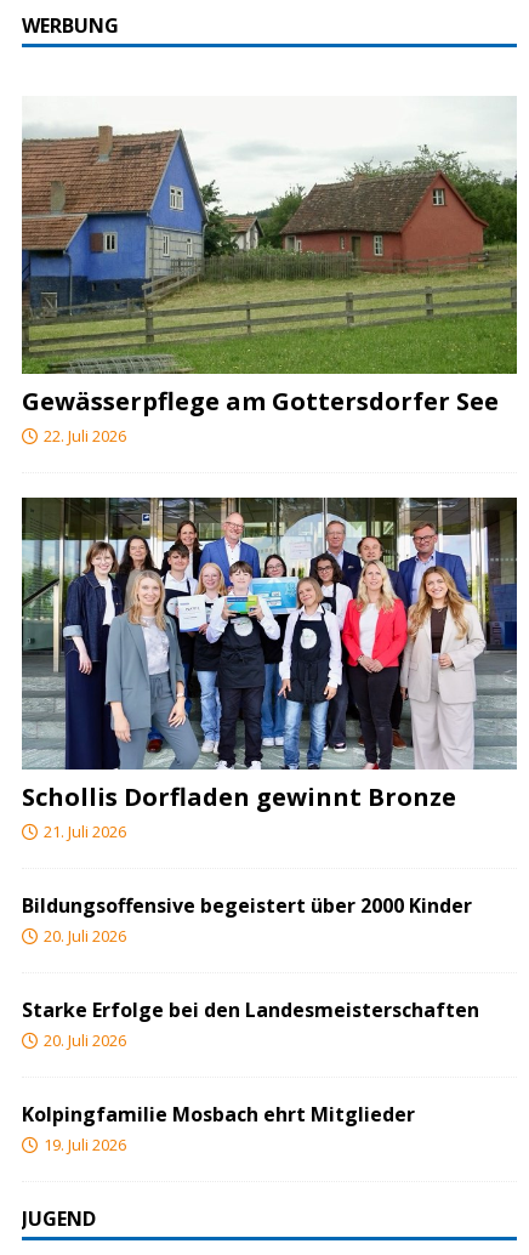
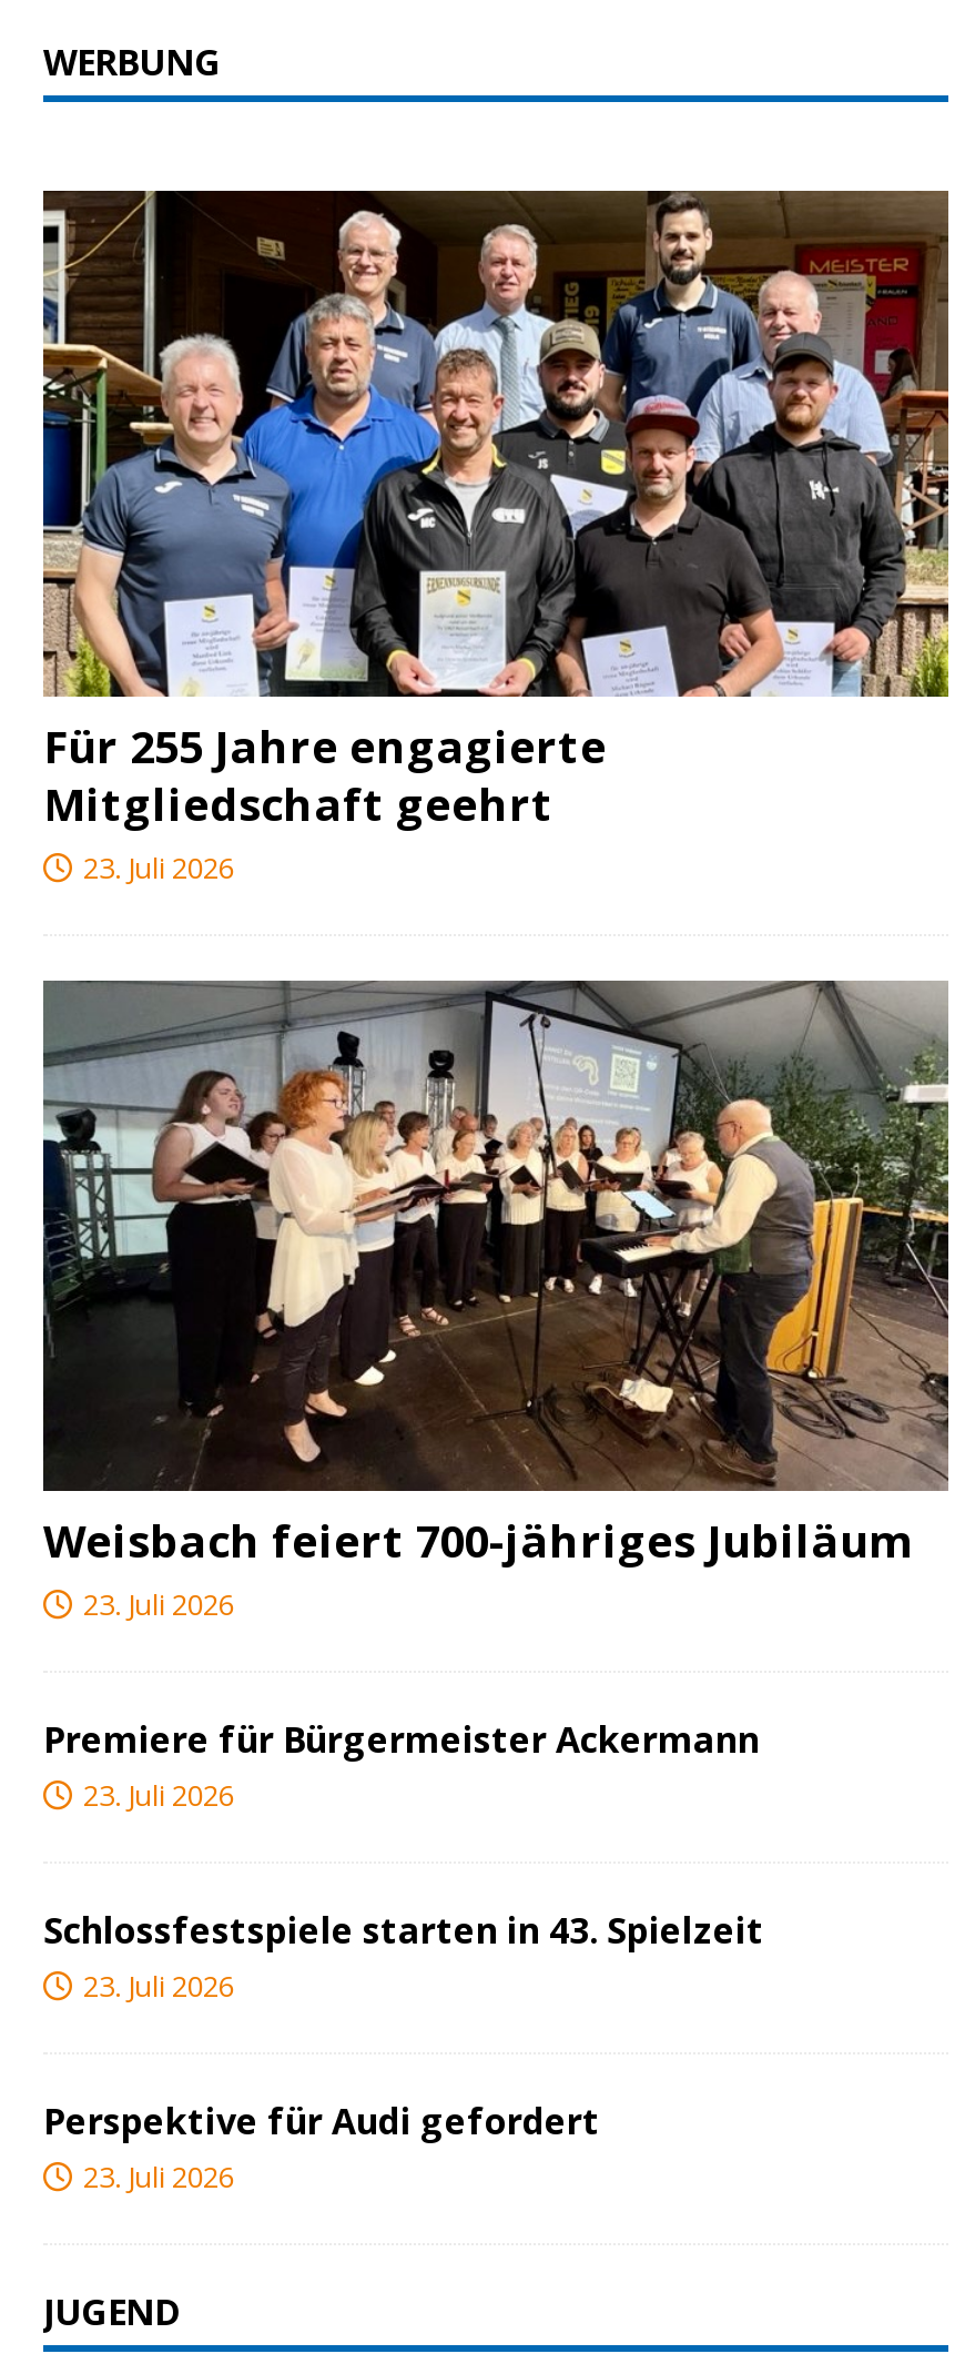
- [image]
- Gewässerpflege am Gottersdorfer See
- 22. Juli 2026
+ [image]
+ Für 255 Jahre engagierte
+ Mitgliedschaft geehrt
+ 23. Juli 2026

- [image]
- Schollis Dorfladen gewinnt Bronze
- 21. Juli 2026
+ [image]
+ Weisbach feiert 700-jähriges Jubiläum
+ 23. Juli 2026

- Bildungsoffensive begeistert über 2000 Kinder
- 20. Juli 2026
+ Premiere für Bürgermeister Ackermann
+ 23. Juli 2026

- Starke Erfolge bei den Landesmeisterschaften
- 20. Juli 2026
+ Schlossfestspiele starten in 43. Spielzeit
+ 23. Juli 2026

- Kolpingfamilie Mosbach ehrt Mitglieder
- 19. Juli 2026
+ Perspektive für Audi gefordert
+ 23. Juli 2026
